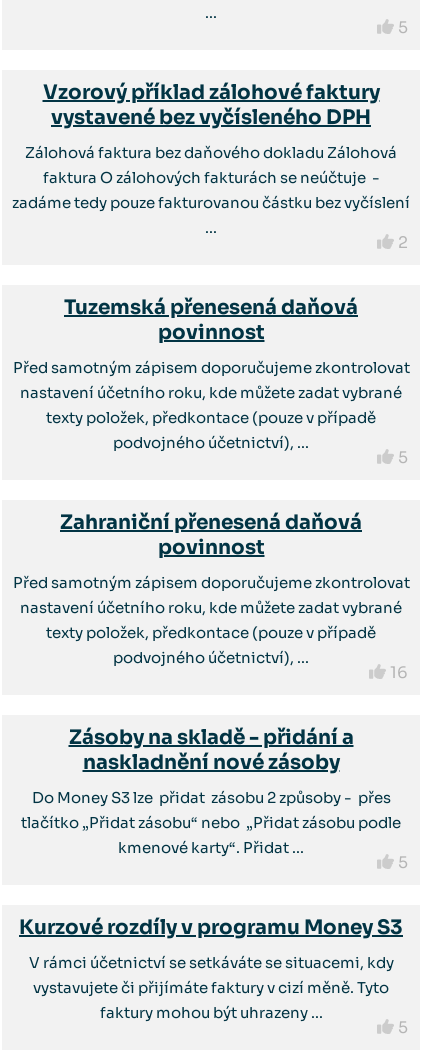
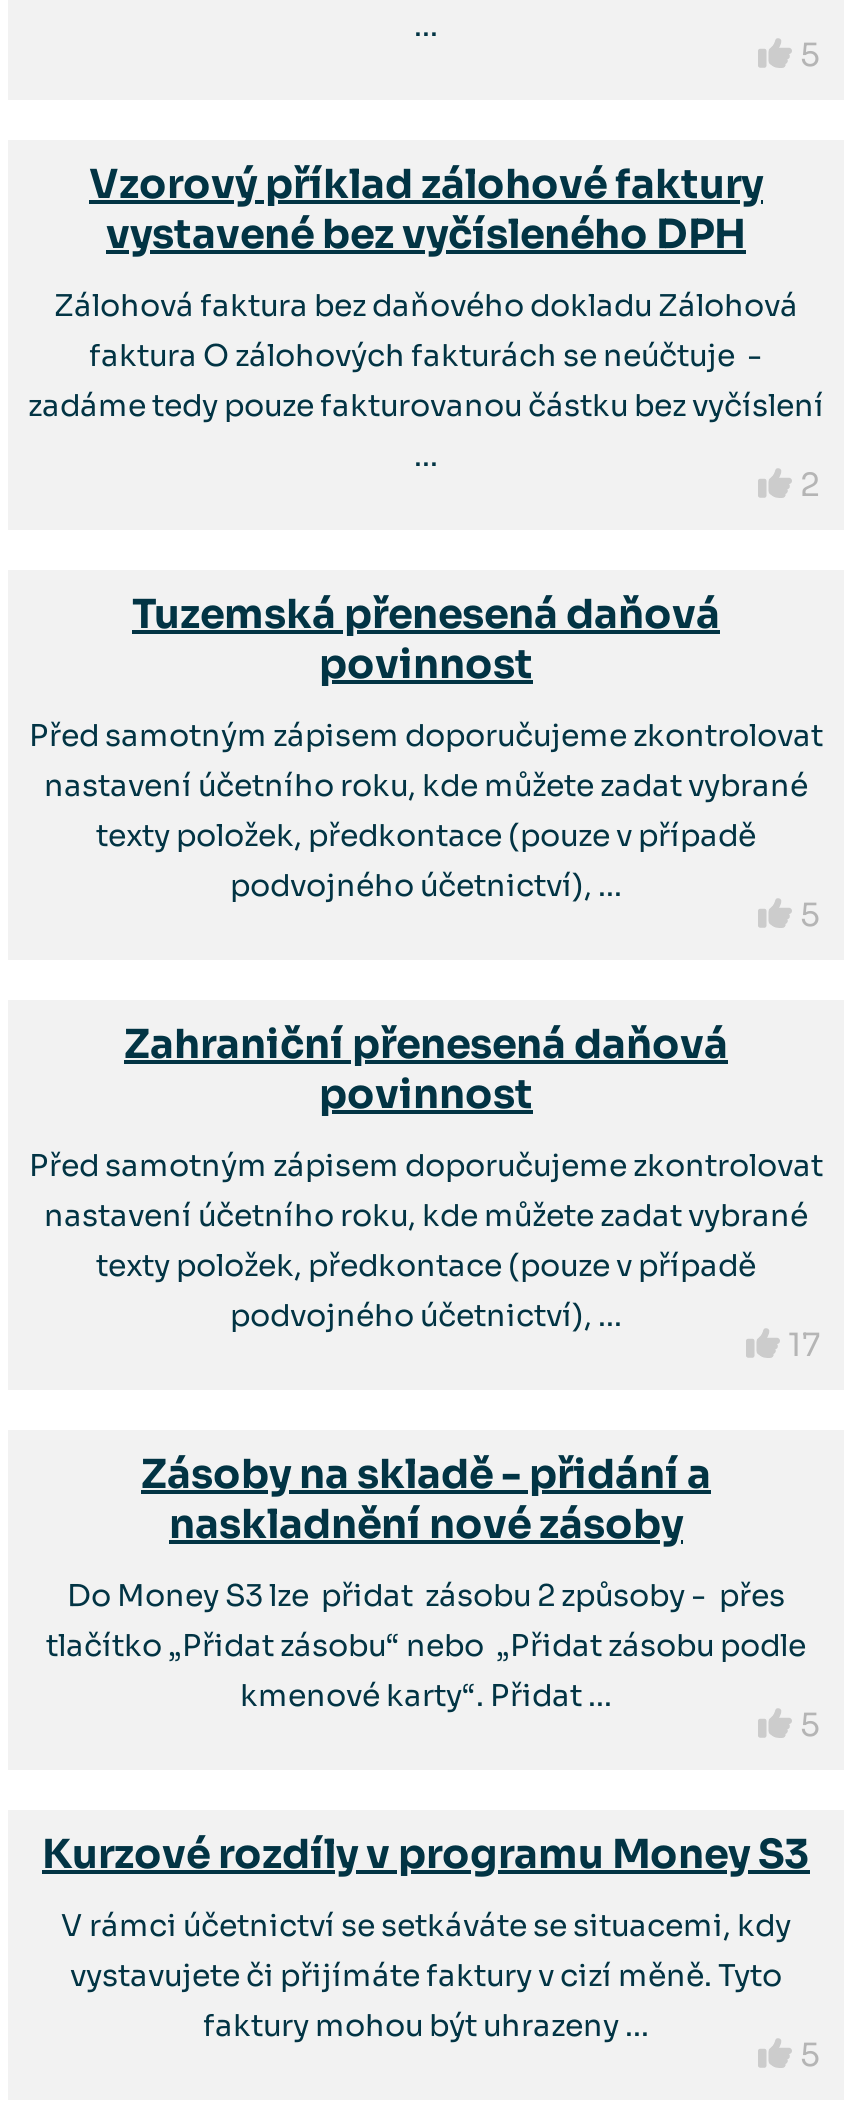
- 16
+ 17
